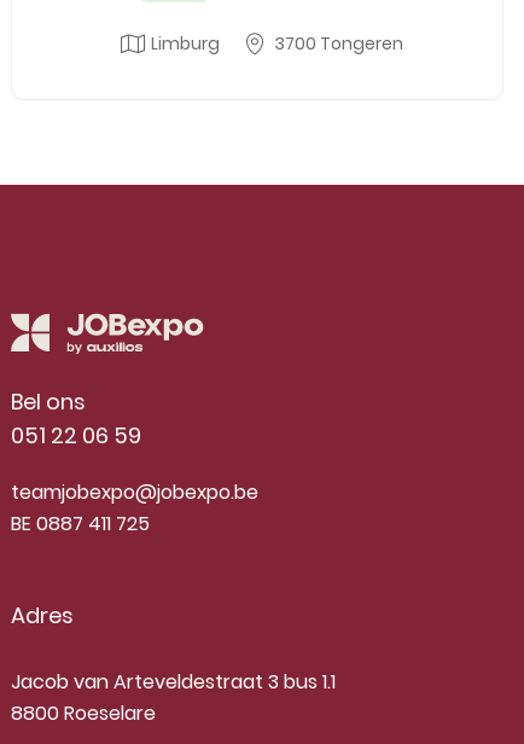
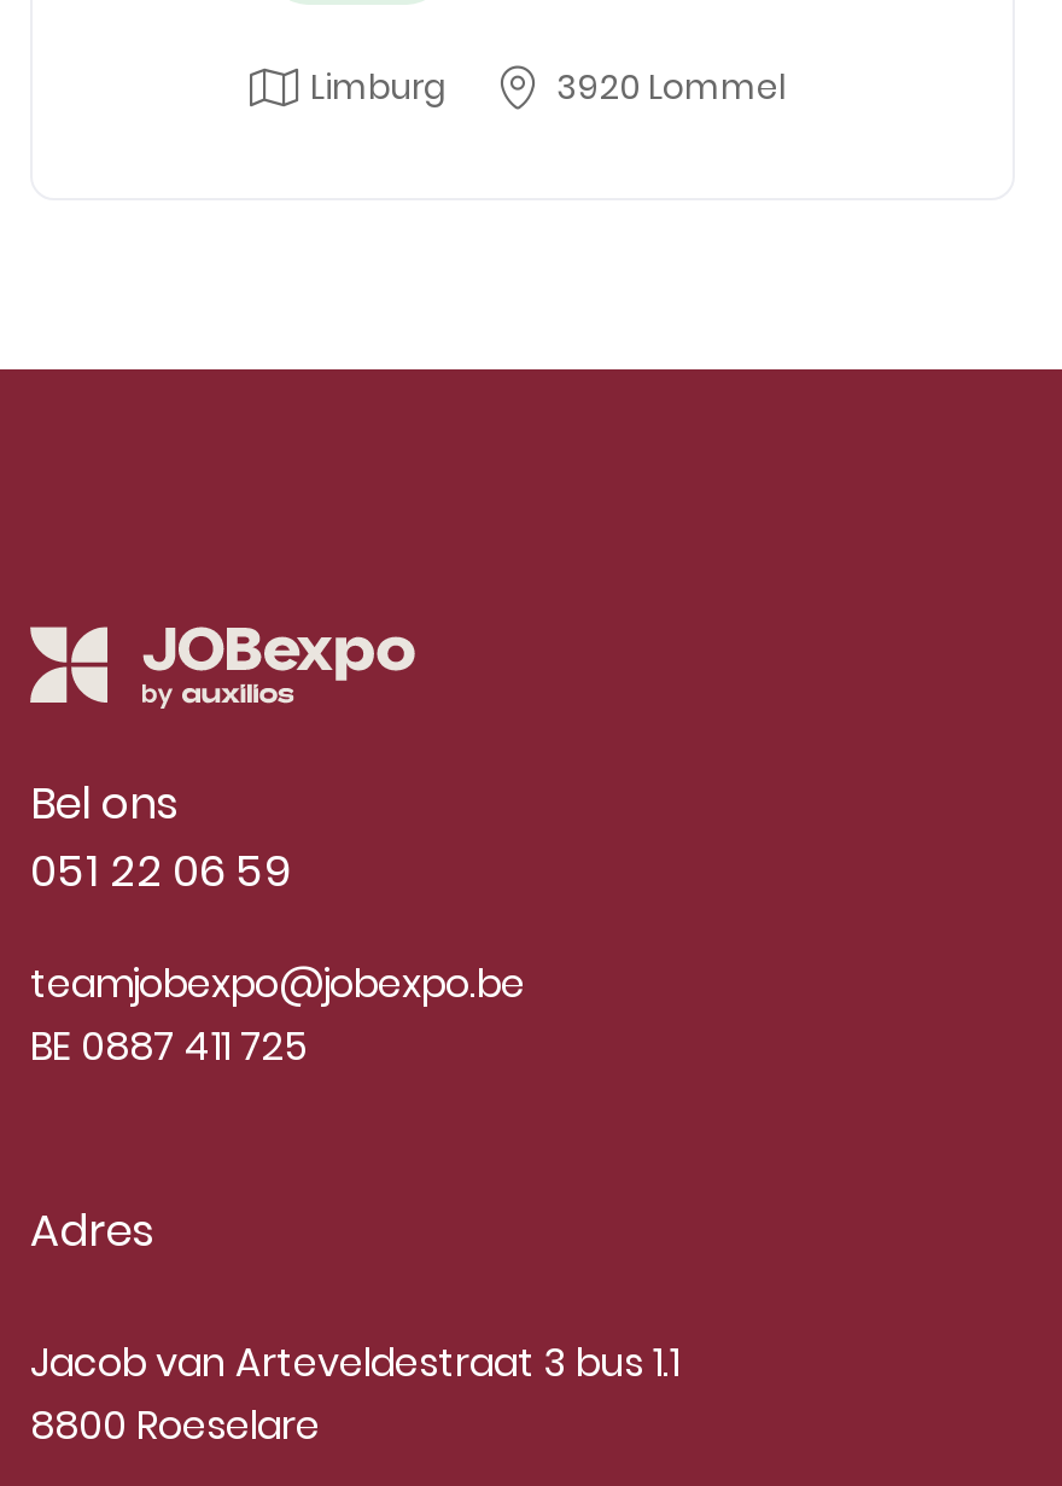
- 3700 Tongeren
+ 3920 Lommel
